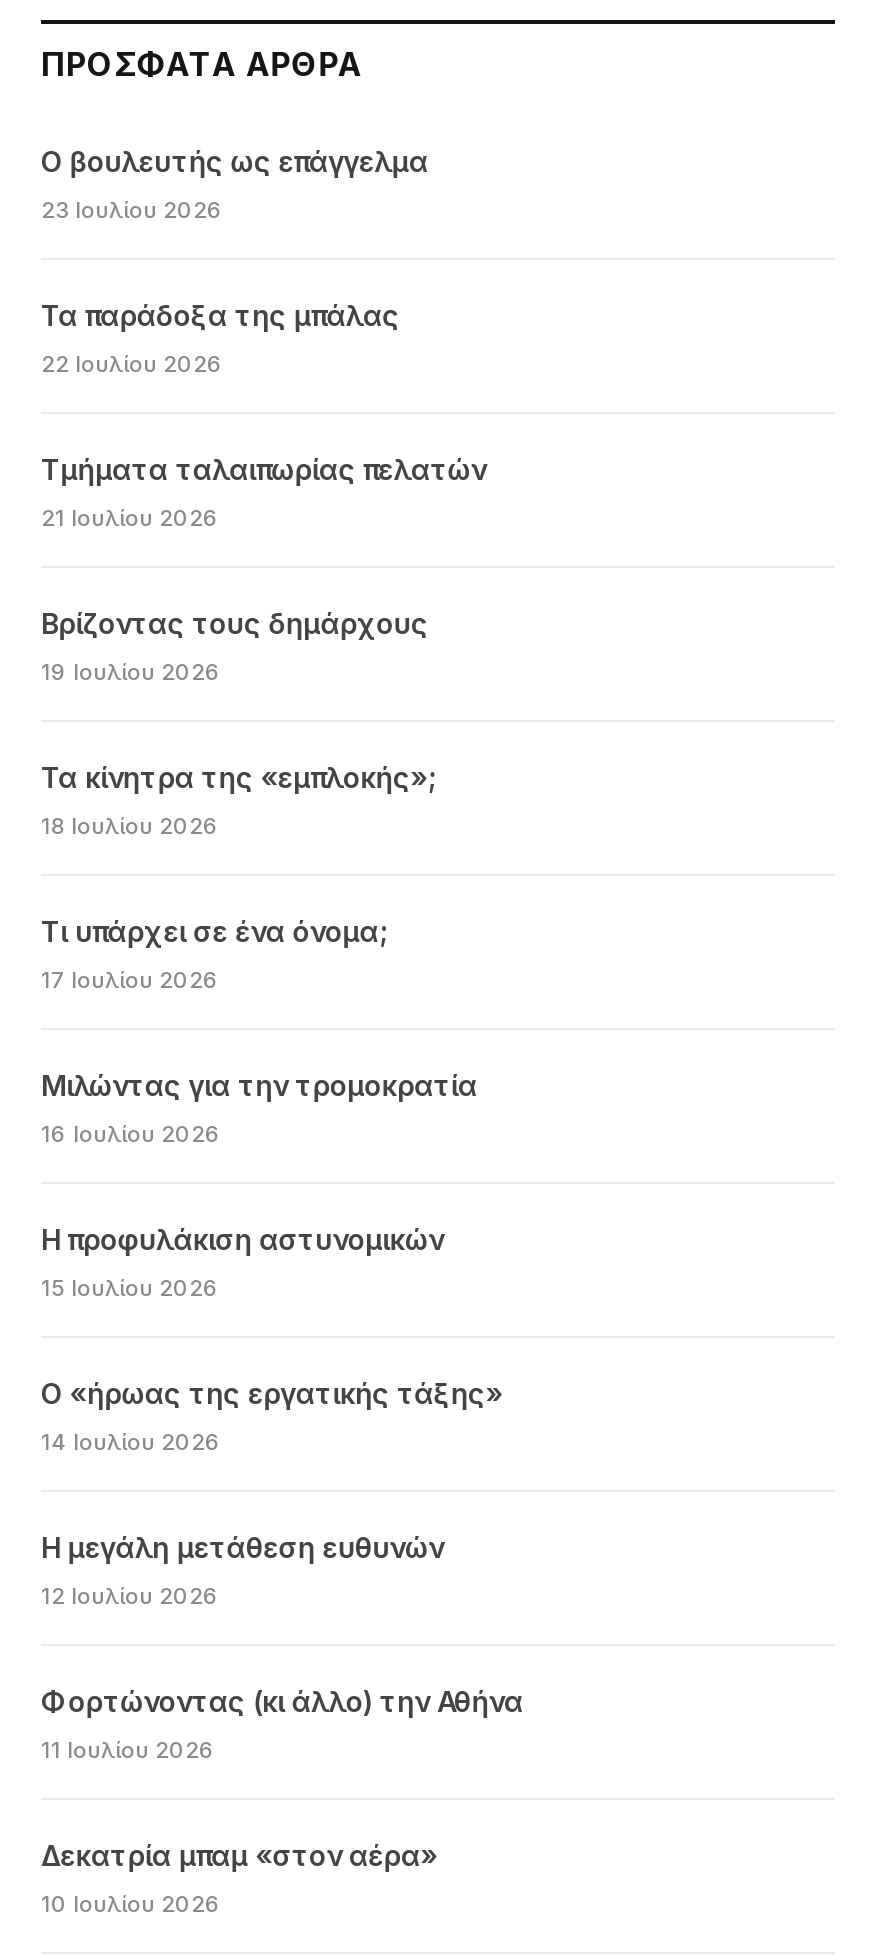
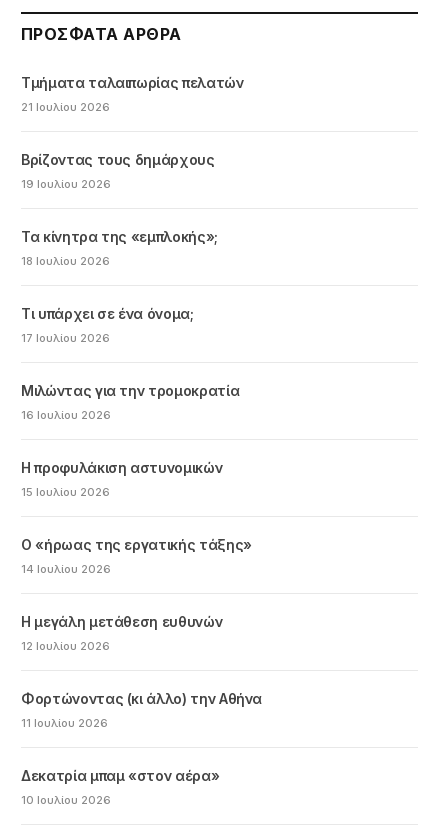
- Ο βουλευτής ως επάγγελμα
- 23 Ιουλίου 2026
- Τα παράδοξα της μπάλας
- 22 Ιουλίου 2026
